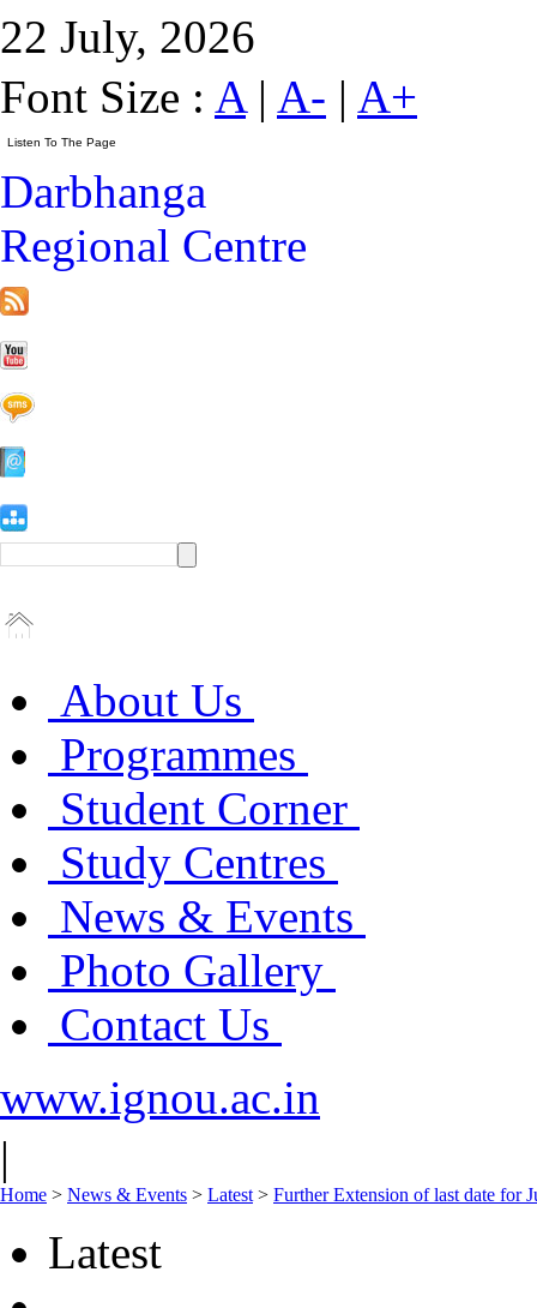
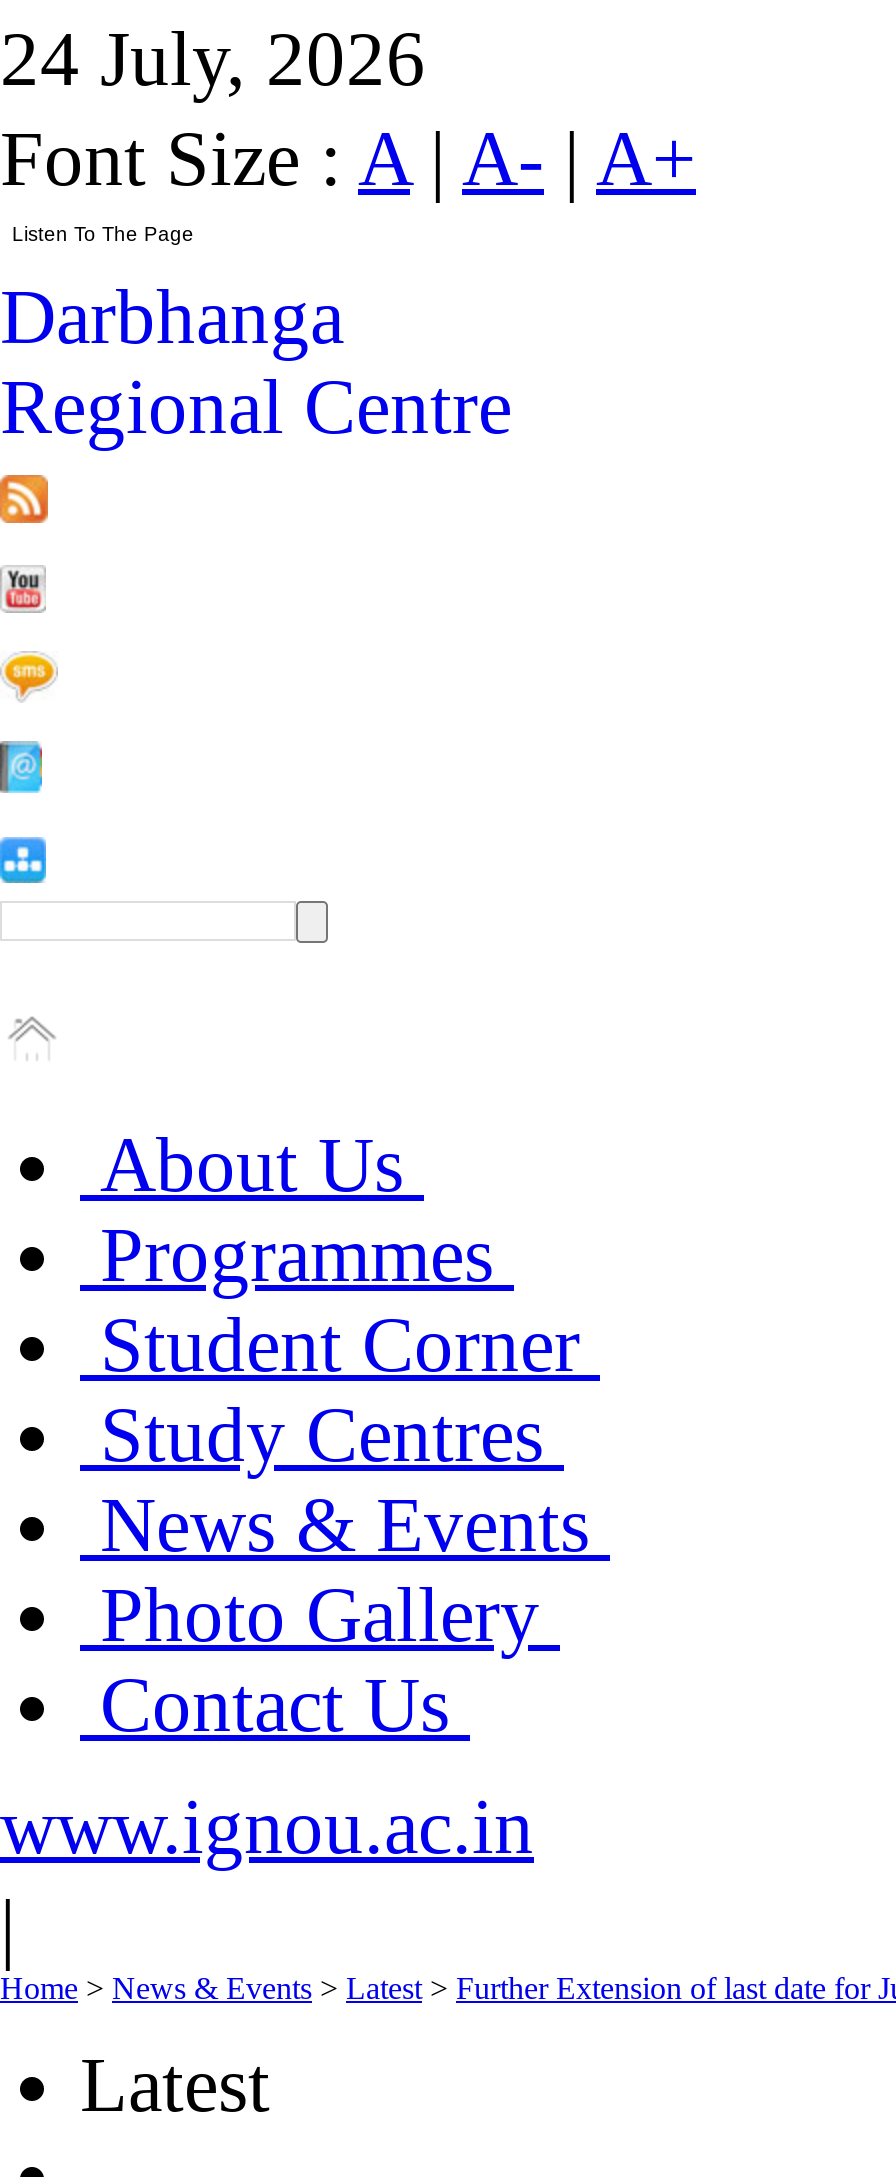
- 22 July, 2026
+ 24 July, 2026
